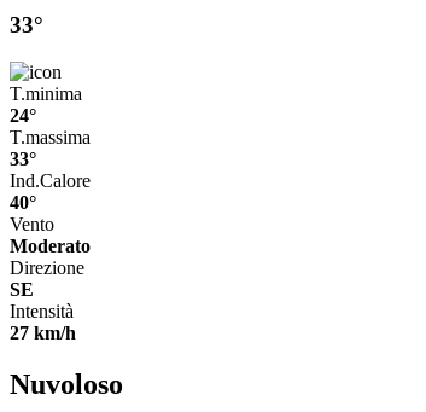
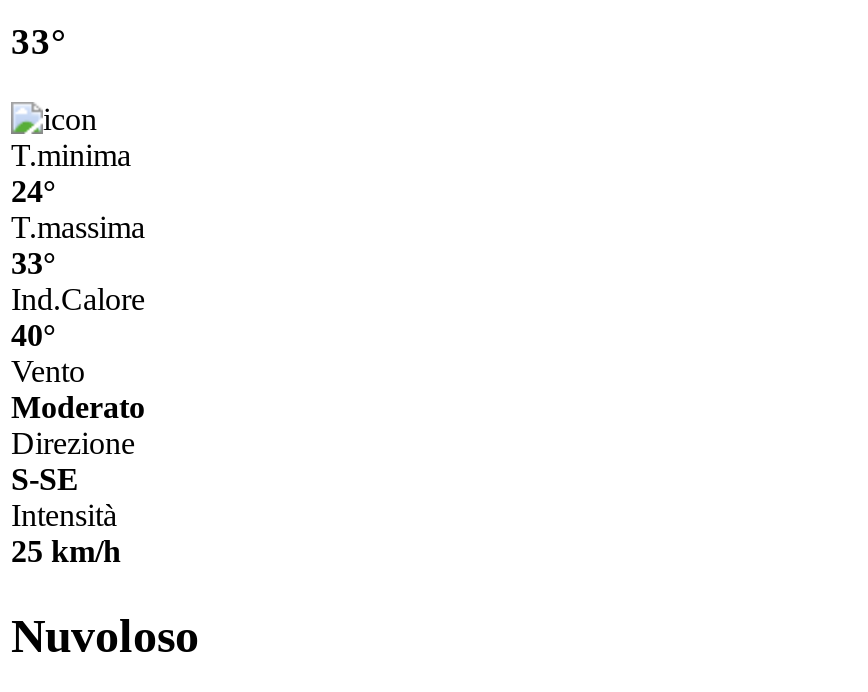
- SE
+ S-SE

- 27 km/h
+ 25 km/h
